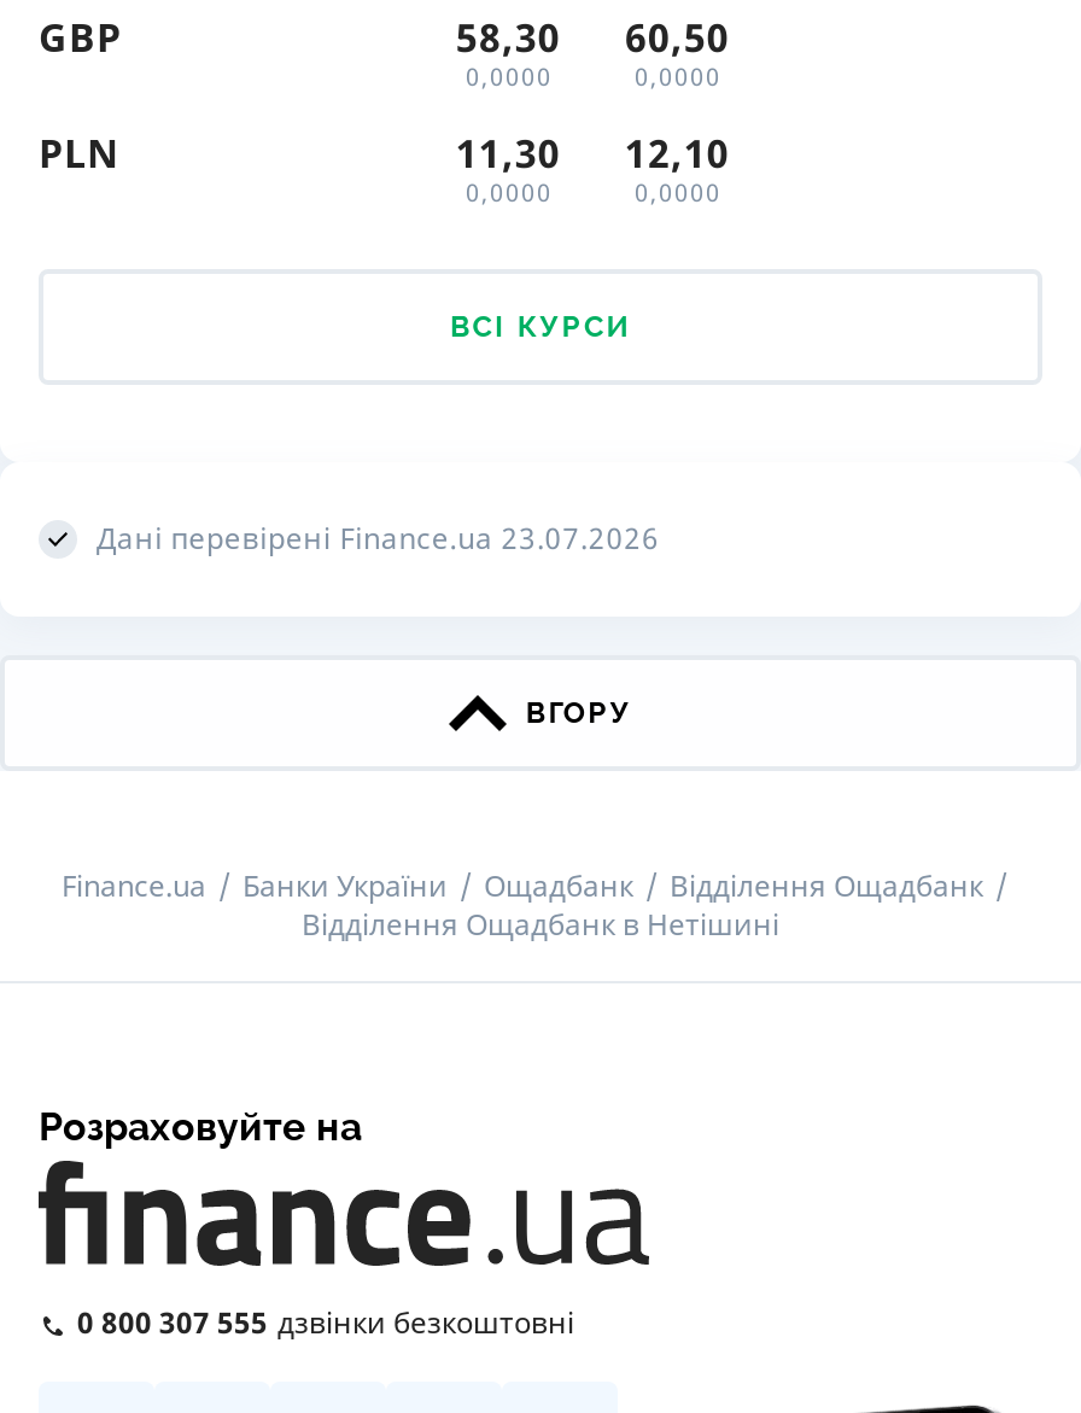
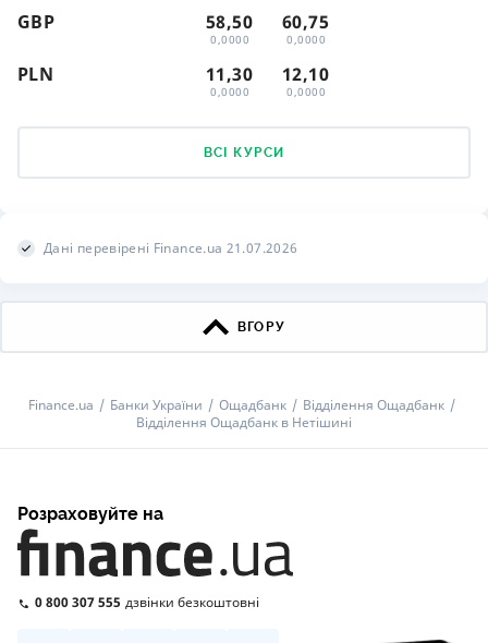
- 58,30
+ 58,50

- 60,50
+ 60,75

- Дані перевірені Finance.ua 23.07.2026
+ Дані перевірені Finance.ua 21.07.2026
